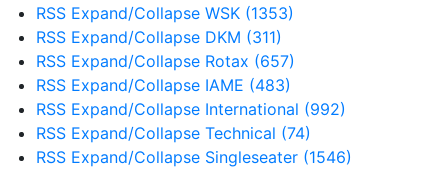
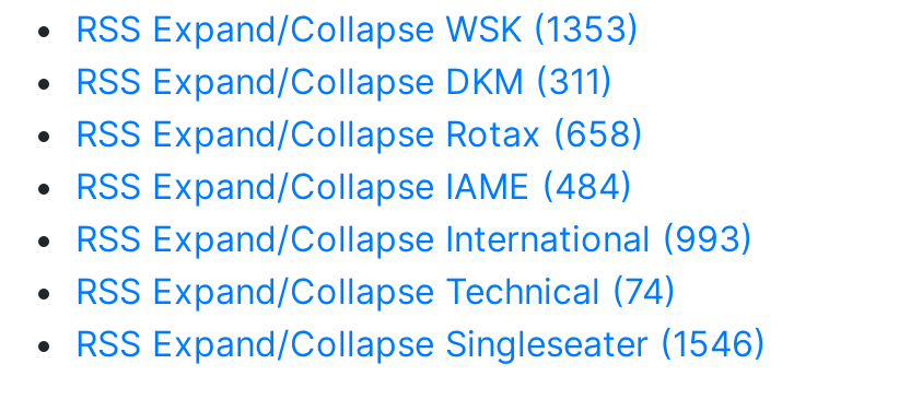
- RSS Expand/Collapse Rotax (657)
+ RSS Expand/Collapse Rotax (658)

- RSS Expand/Collapse IAME (483)
+ RSS Expand/Collapse IAME (484)

- RSS Expand/Collapse International (992)
+ RSS Expand/Collapse International (993)
